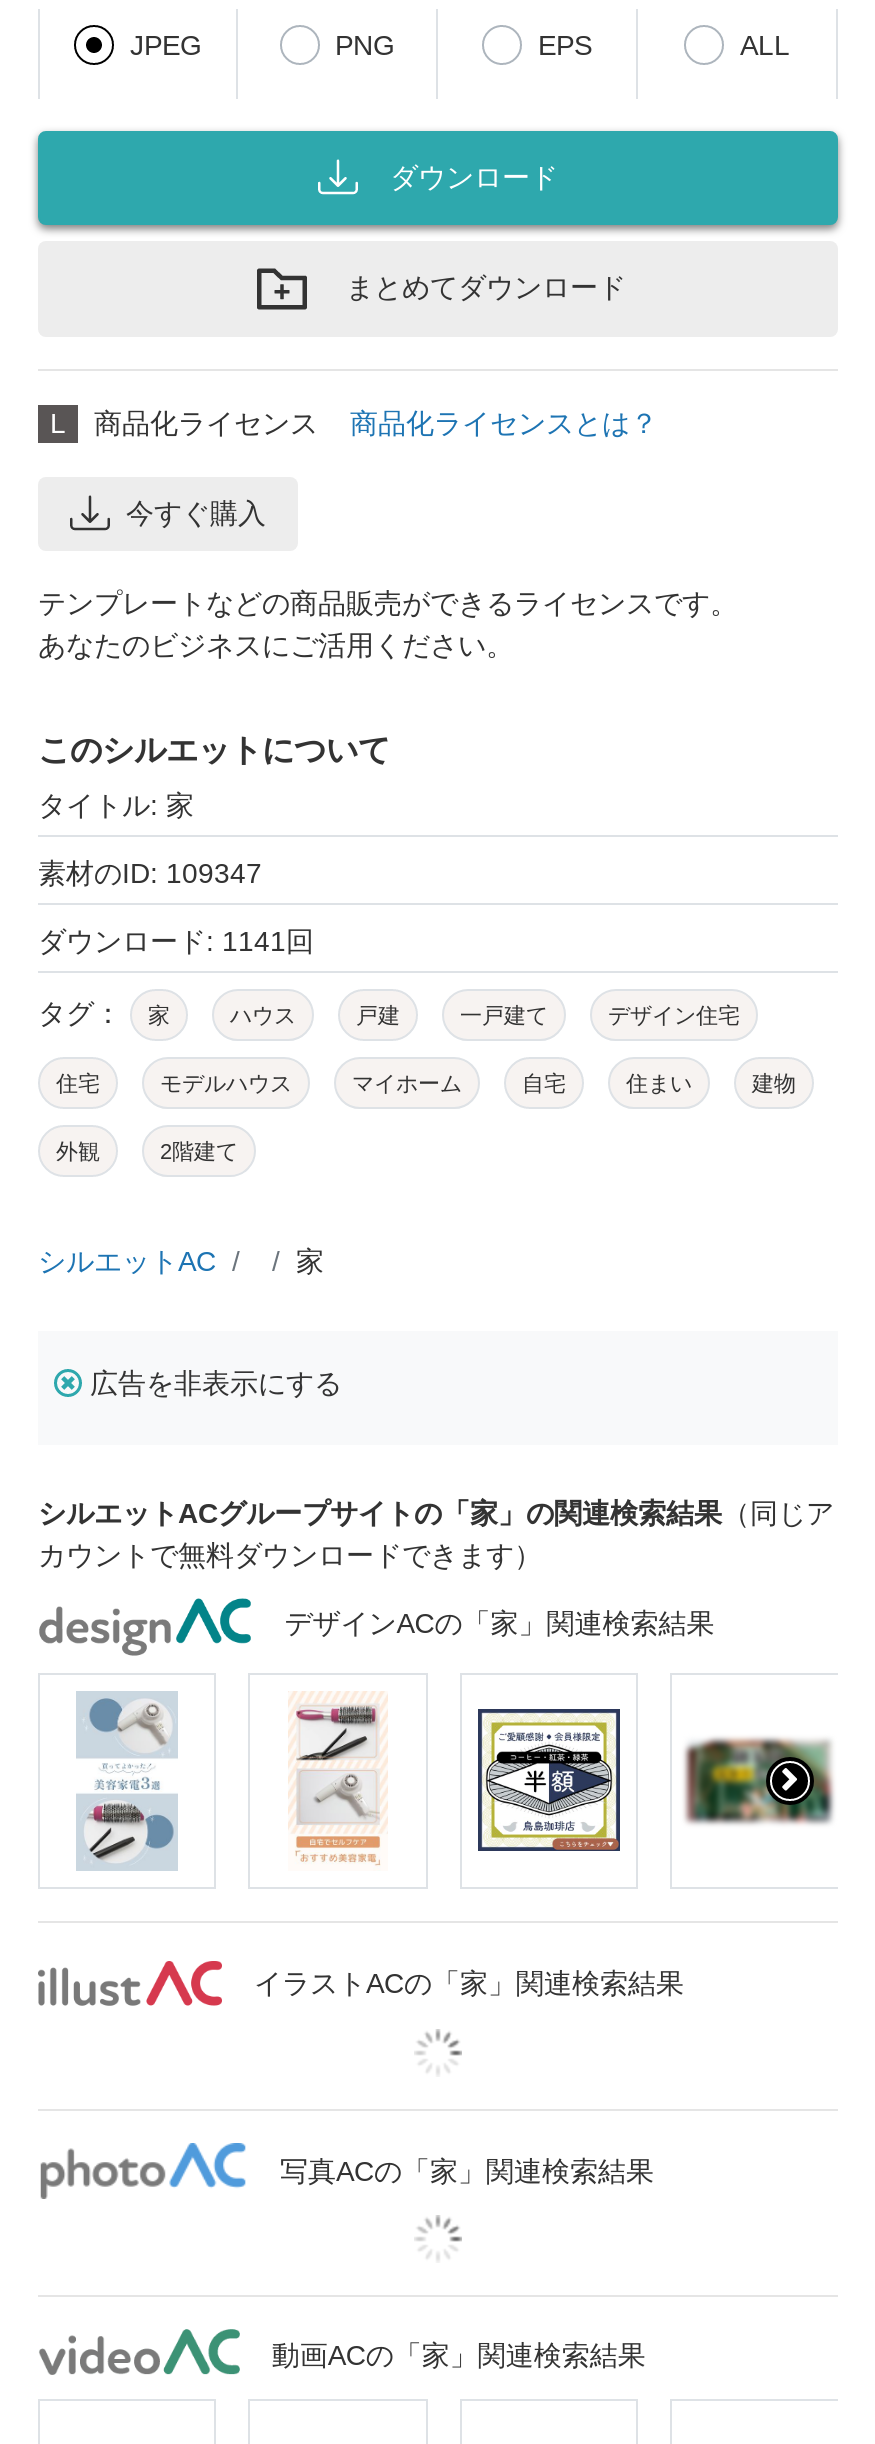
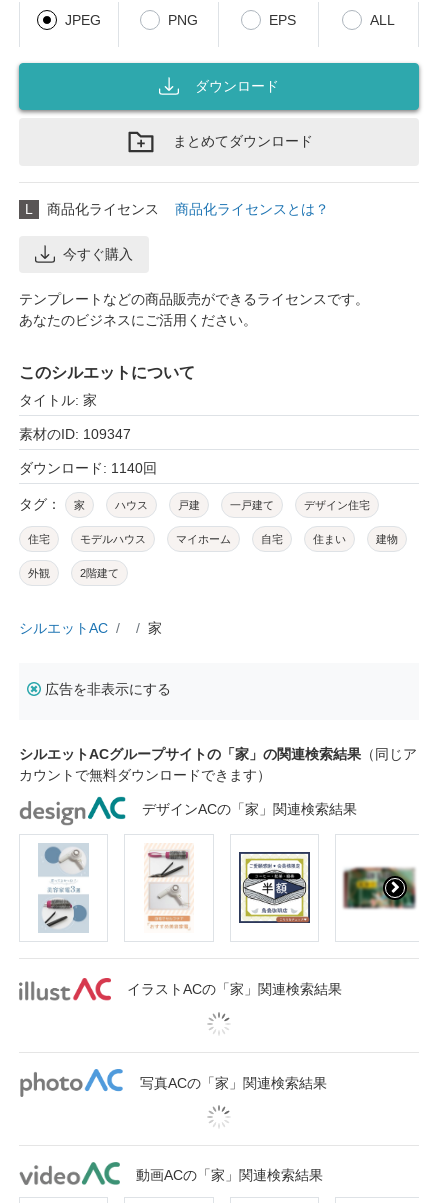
- ダウンロード: 1141回
+ ダウンロード: 1140回
